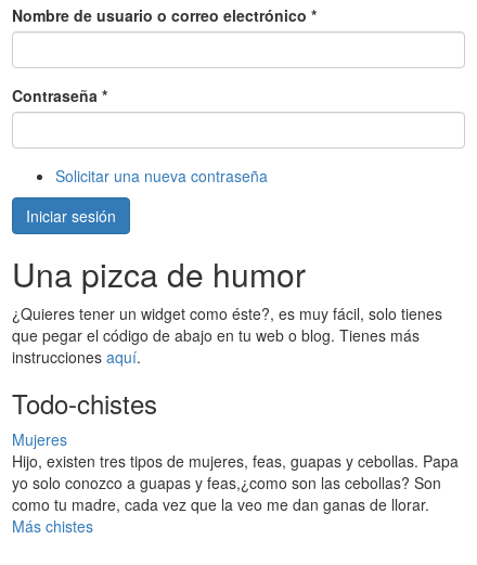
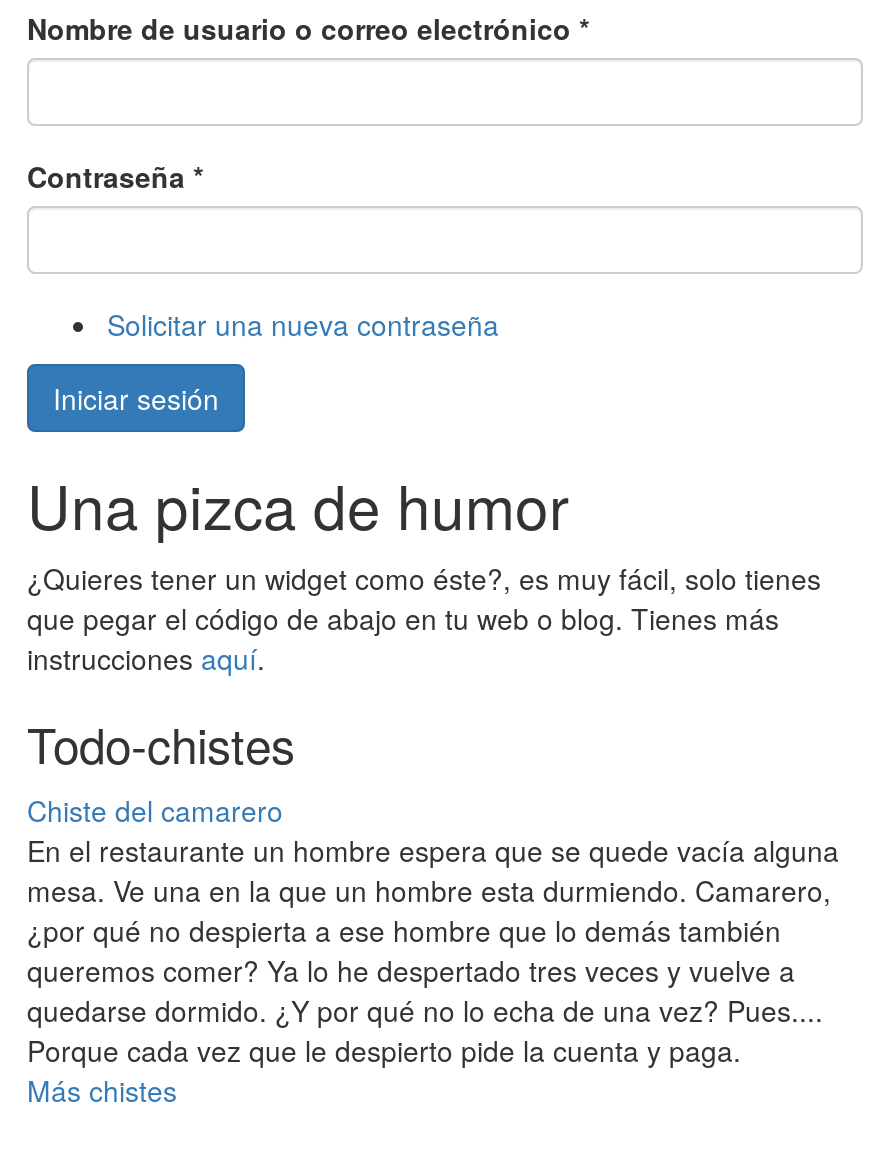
- Mujeres
- Hijo, existen tres tipos de mujeres, feas, guapas y cebollas. Papa
- yo solo conozco a guapas y feas,¿como son las cebollas? Son
- como tu madre, cada vez que la veo me dan ganas de llorar.
+ Chiste del camarero
+ En el restaurante un hombre espera que se quede vacía alguna
+ mesa. Ve una en la que un hombre esta durmiendo. Camarero,
+ ¿por qué no despierta a ese hombre que lo demás también
+ queremos comer? Ya lo he despertado tres veces y vuelve a
+ quedarse dormido. ¿Y por qué no lo echa de una vez? Pues....
+ Porque cada vez que le despierto pide la cuenta y paga.
